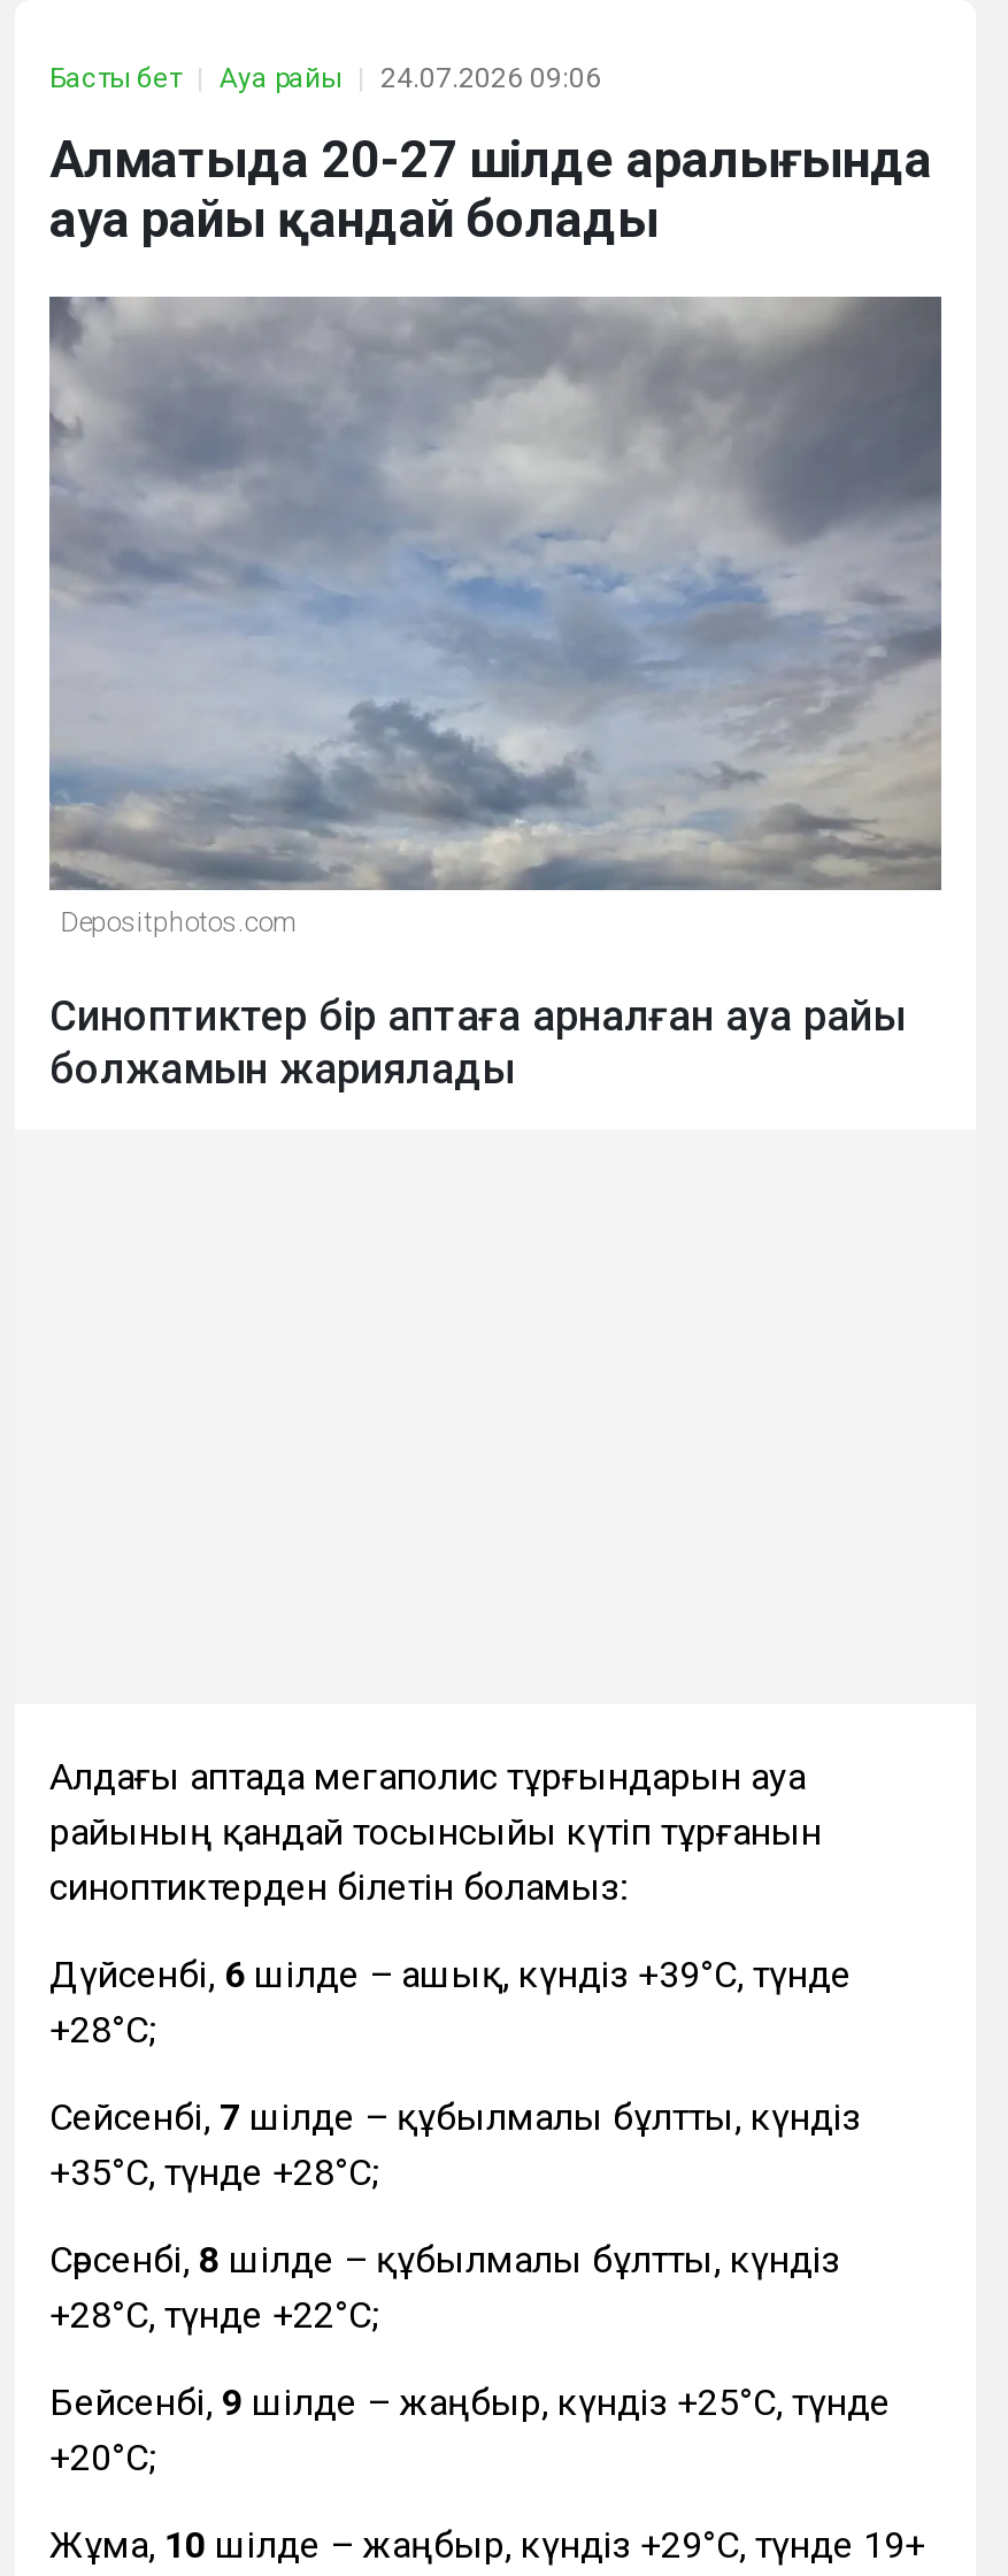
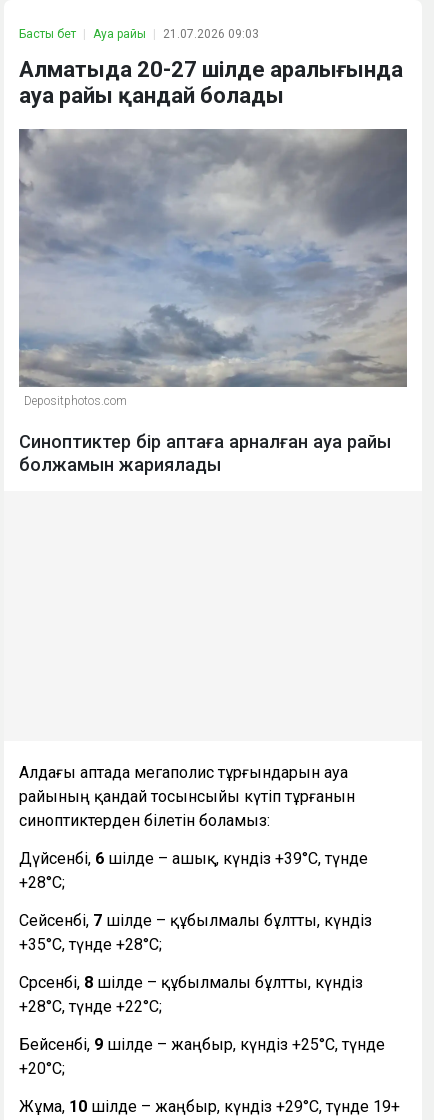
- Басты бет Ауа райы 24.07.2026 09:06
+ Басты бет Ауа райы 21.07.2026 09:03
